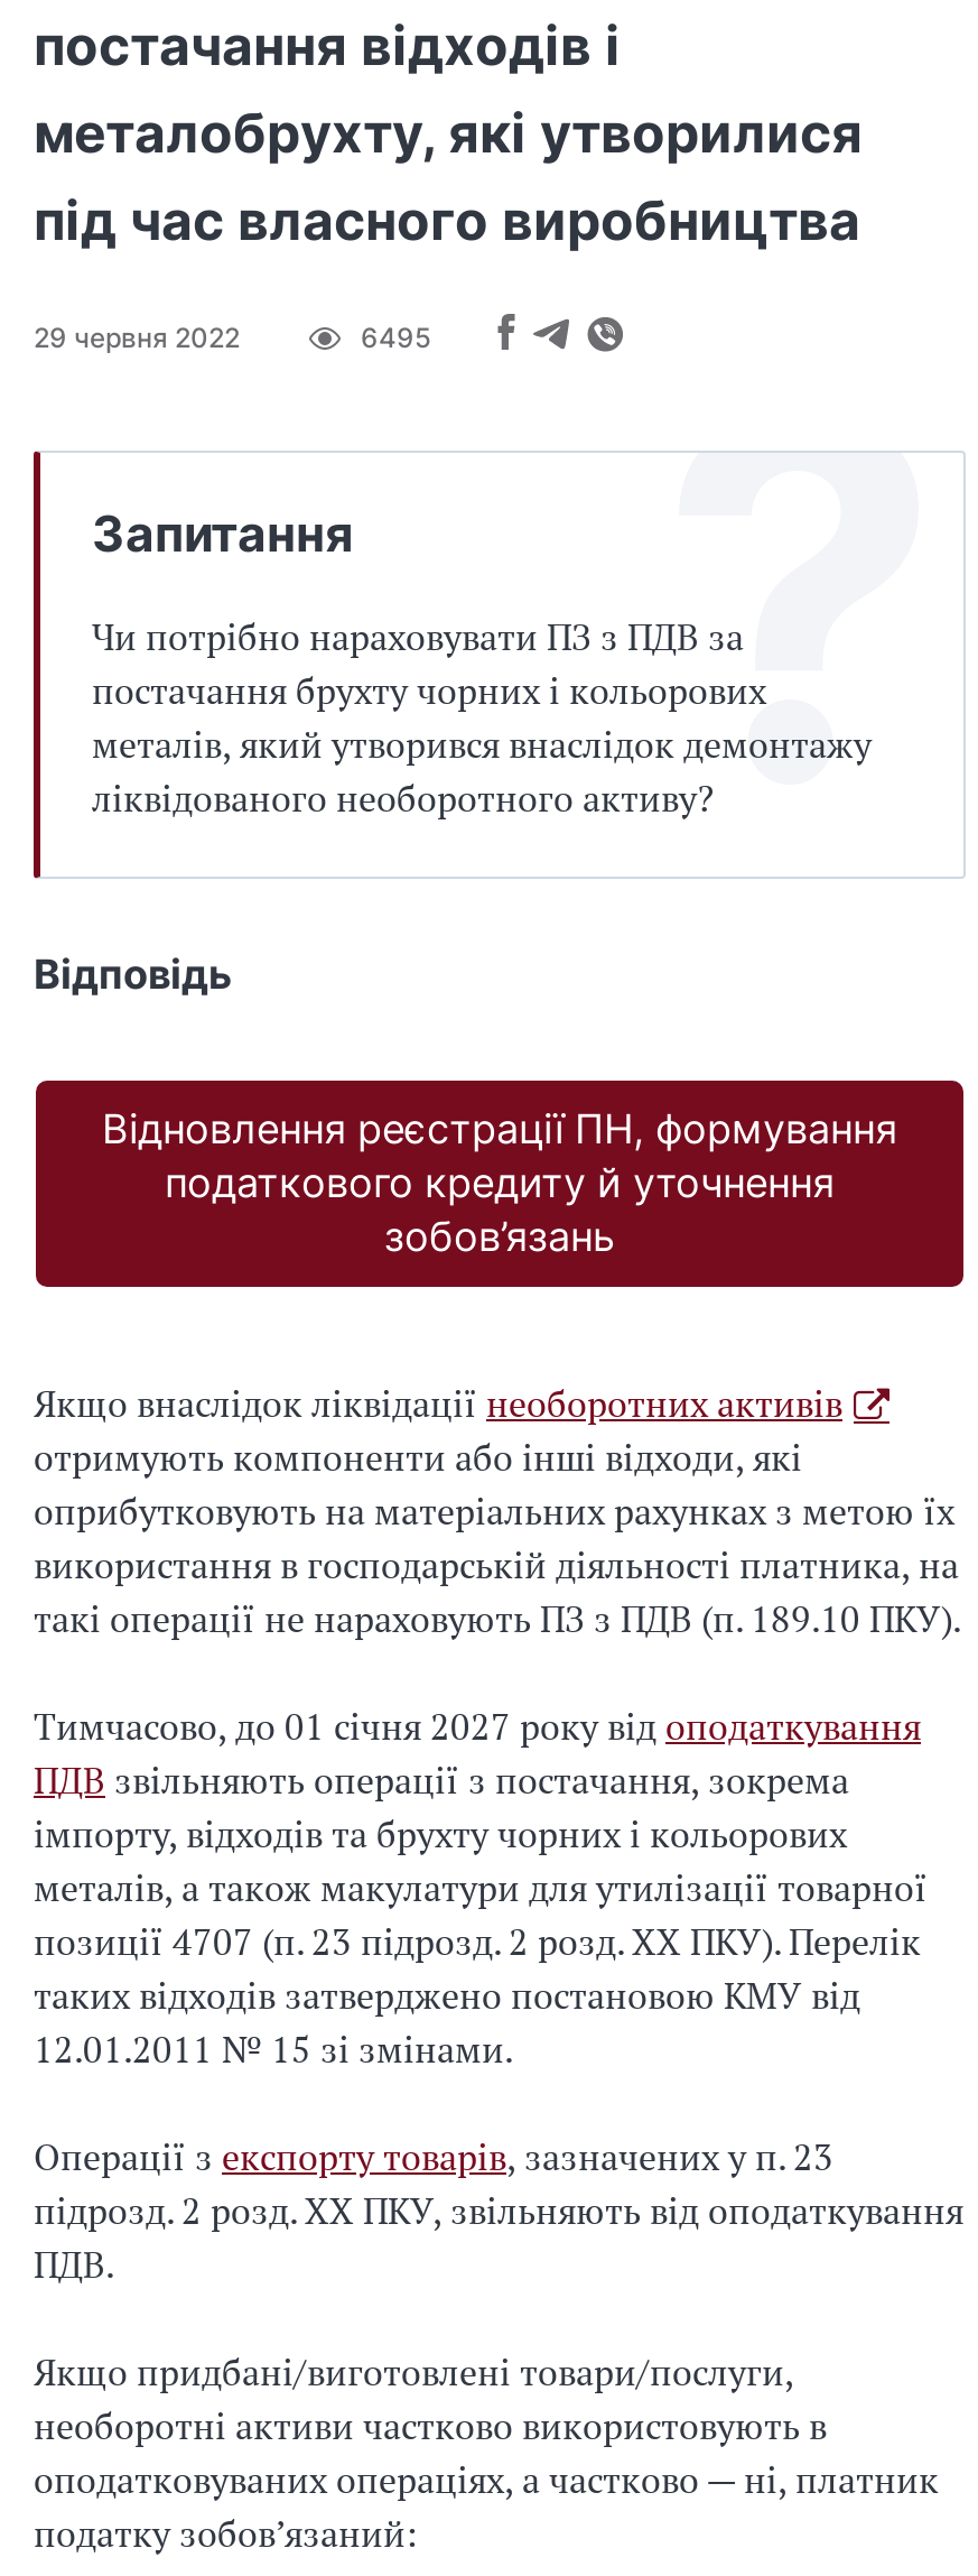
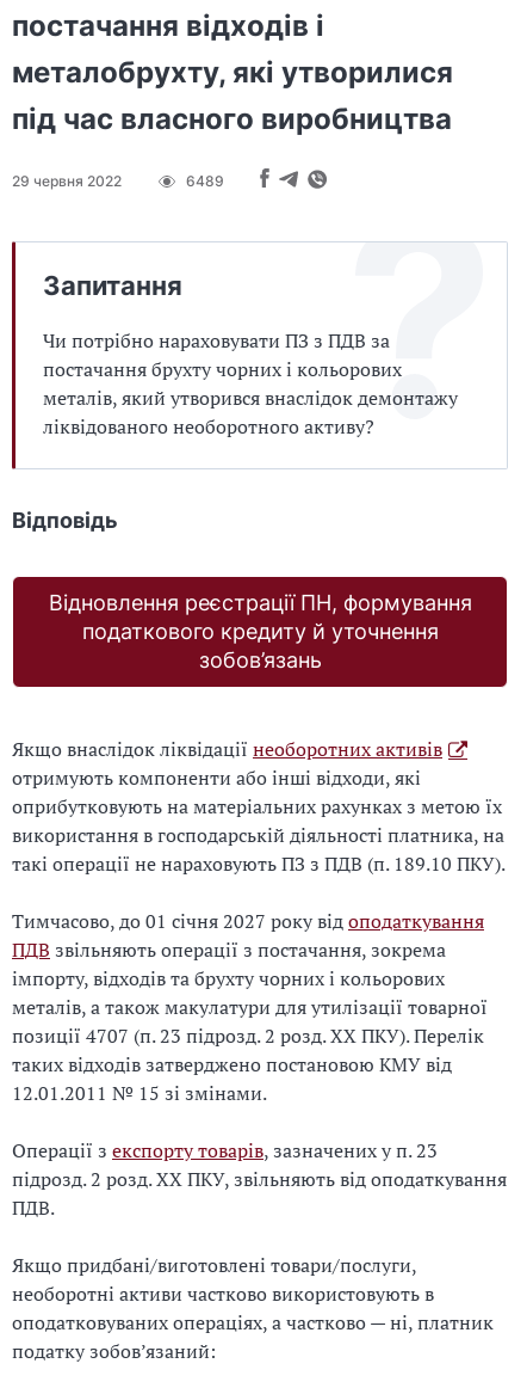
- 6495
+ 6489
